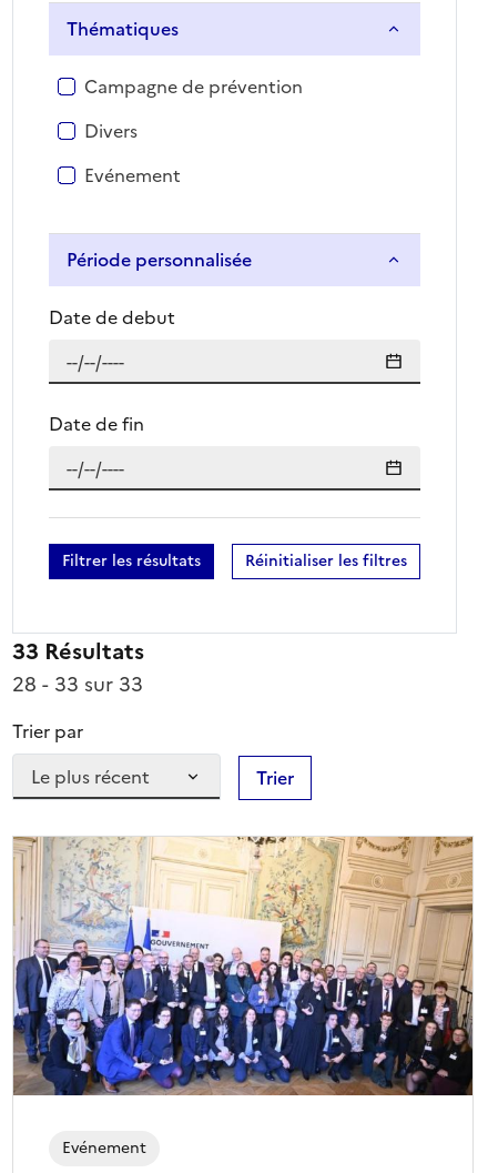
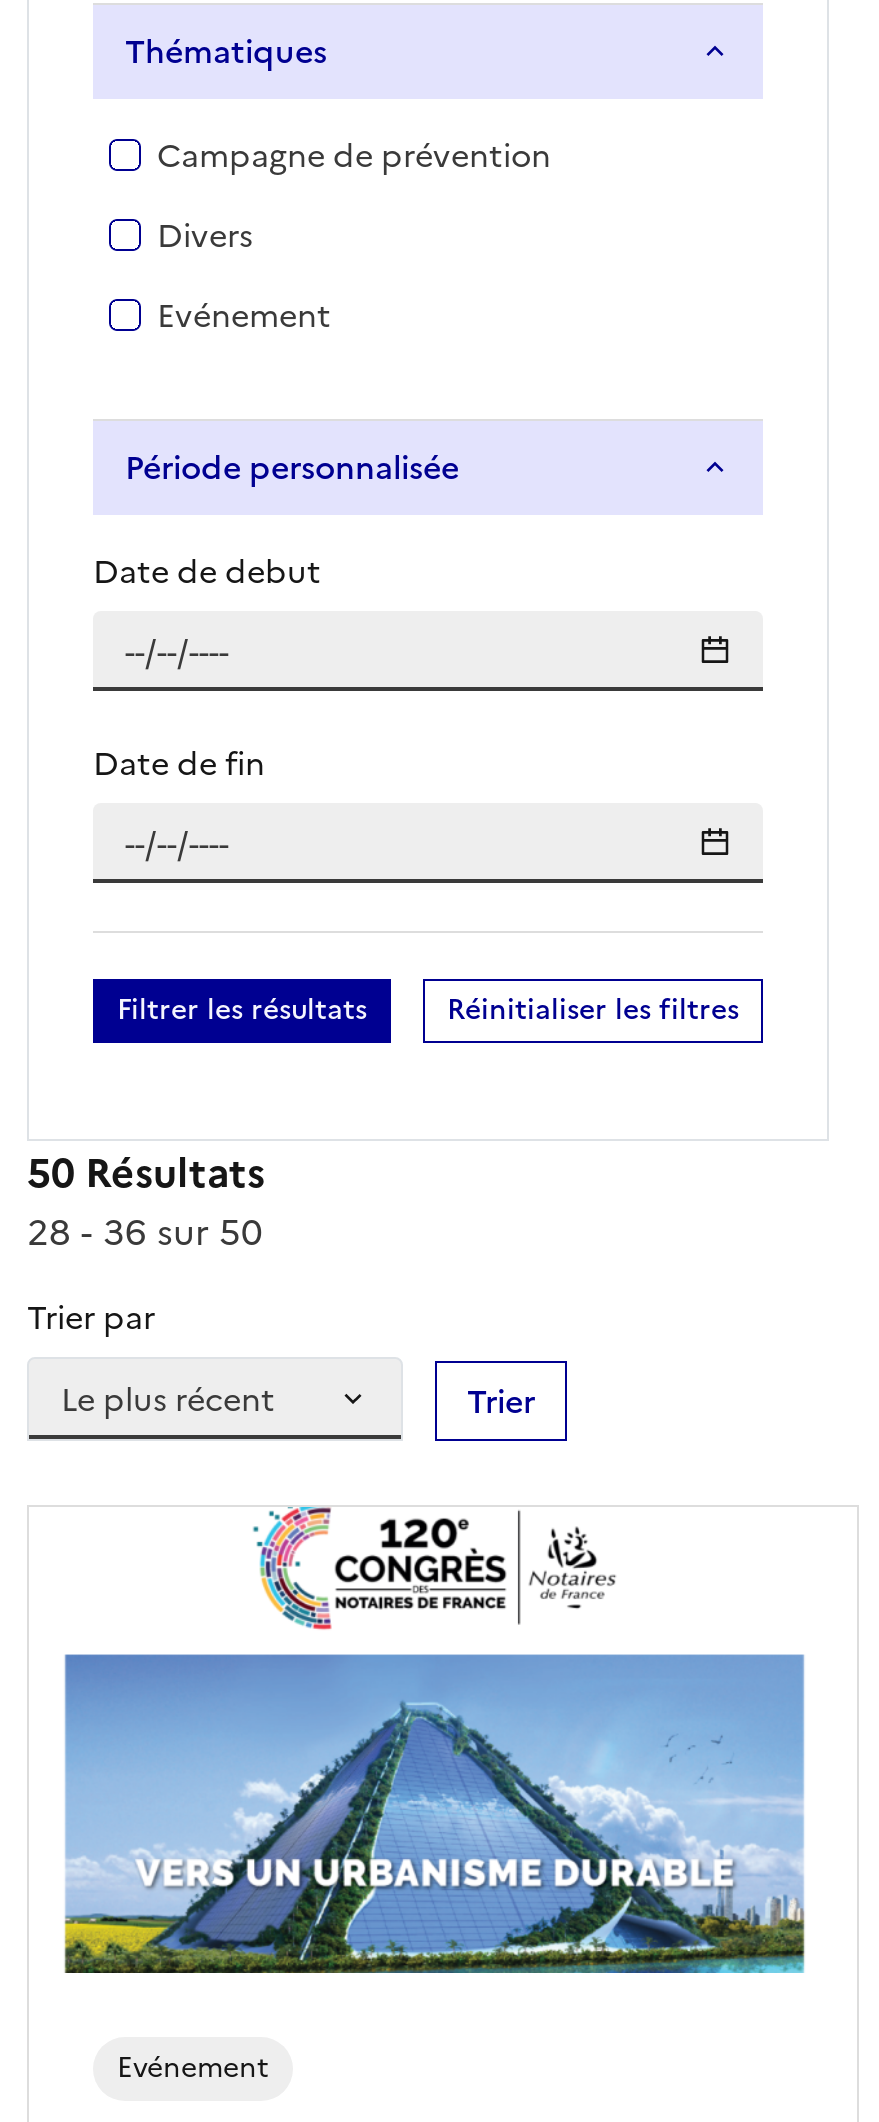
- 33 Résultats
+ 50 Résultats

- 28 - 33 sur 33
+ 28 - 36 sur 50

- [image]
+ [image]
